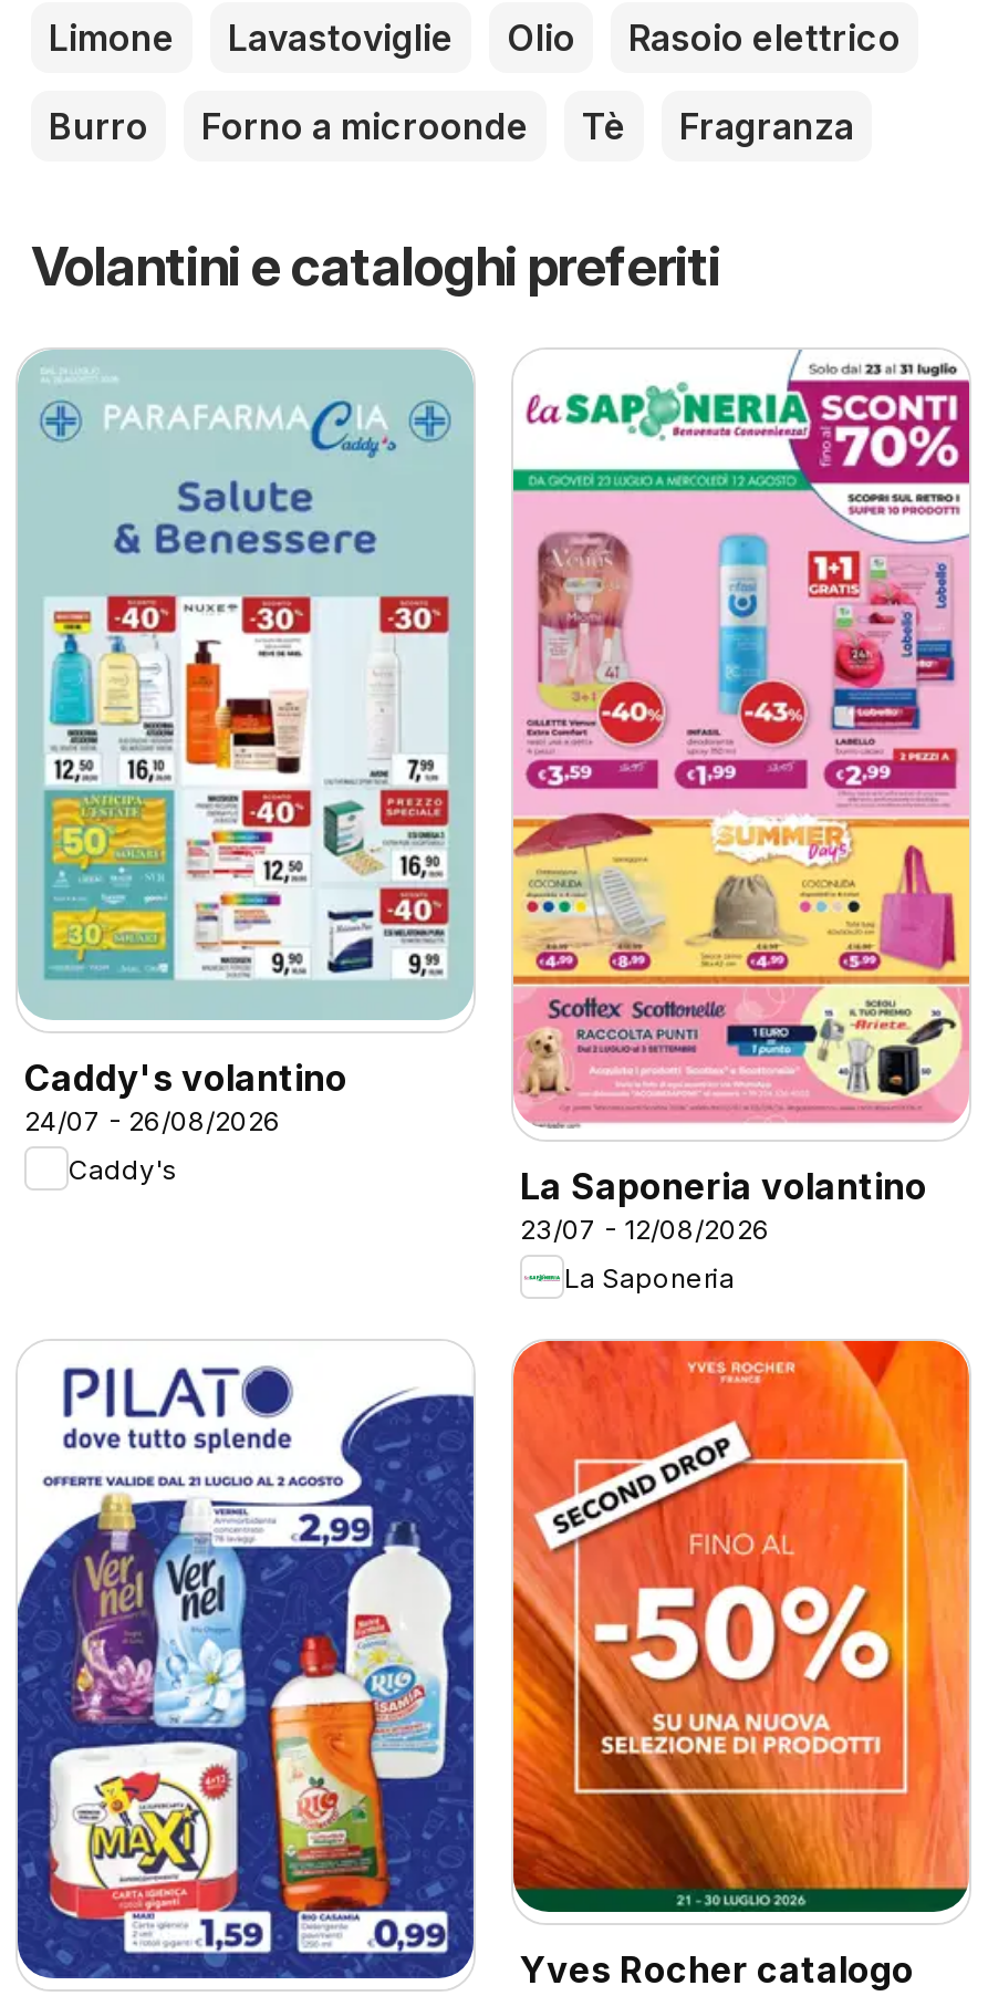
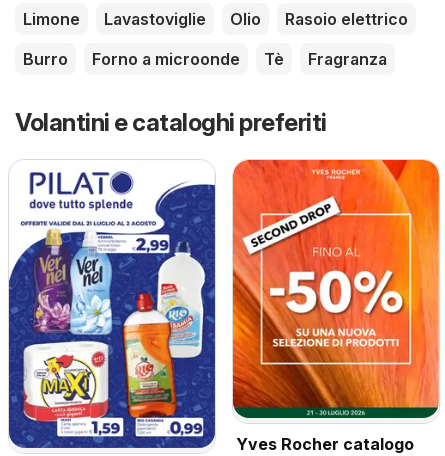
- [image]
- Caddy's volantino
- 24/07 - 26/08/2026
- Caddy's
- La Saponeria volantino
- 23/07 - 12/08/2026
- La Saponeria

- [image]
